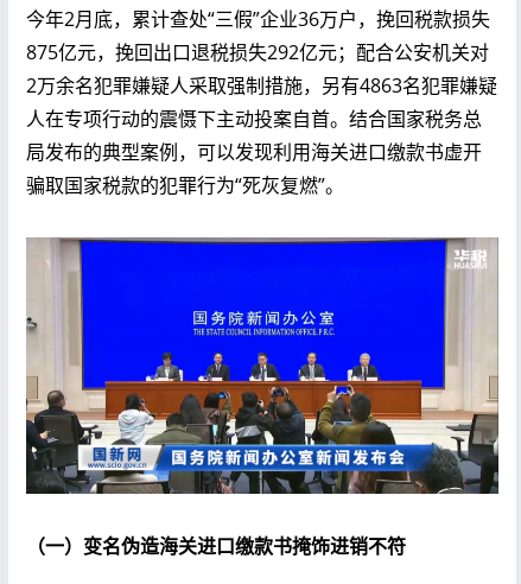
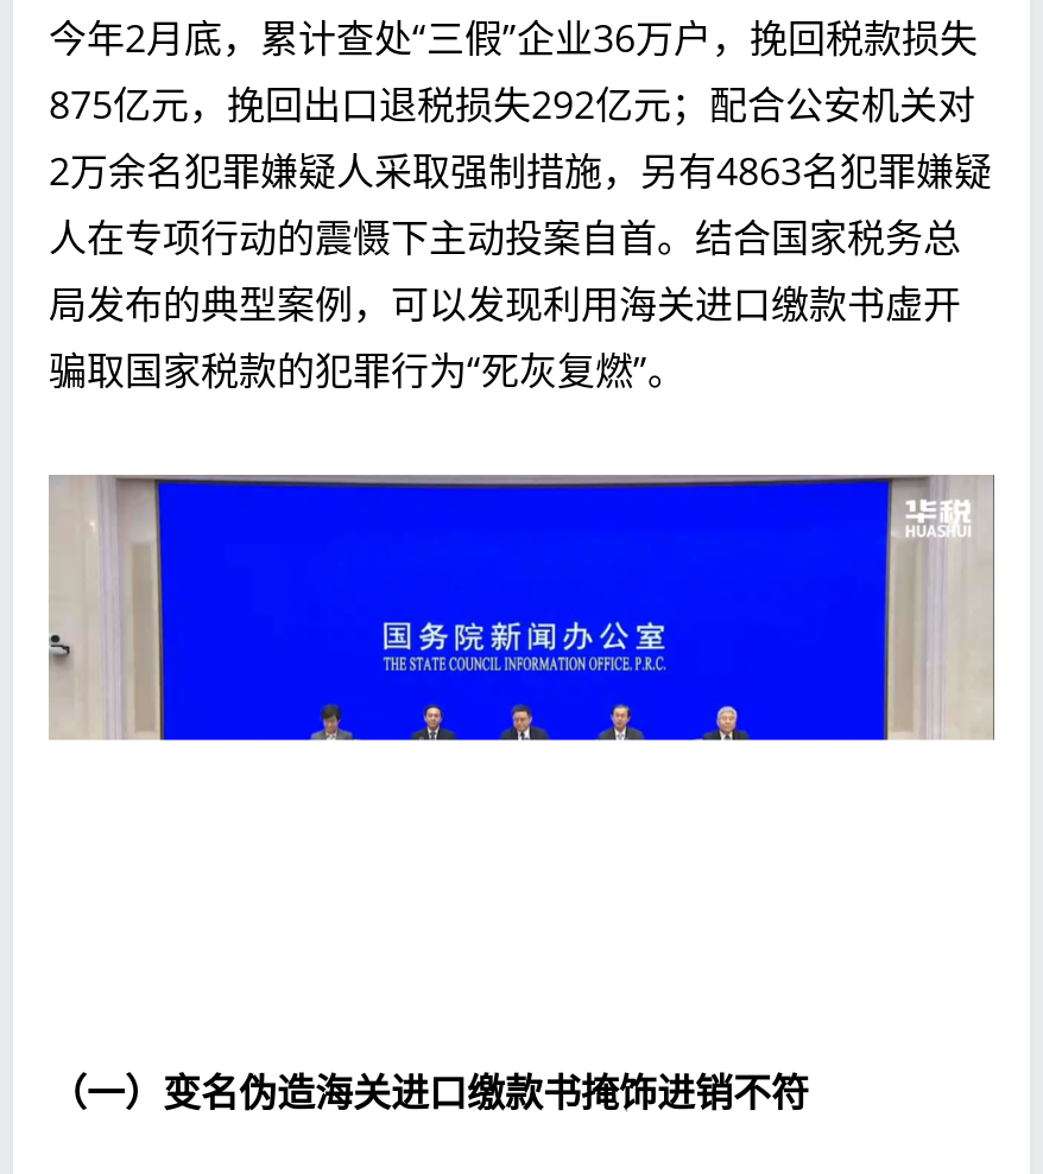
- [image]
